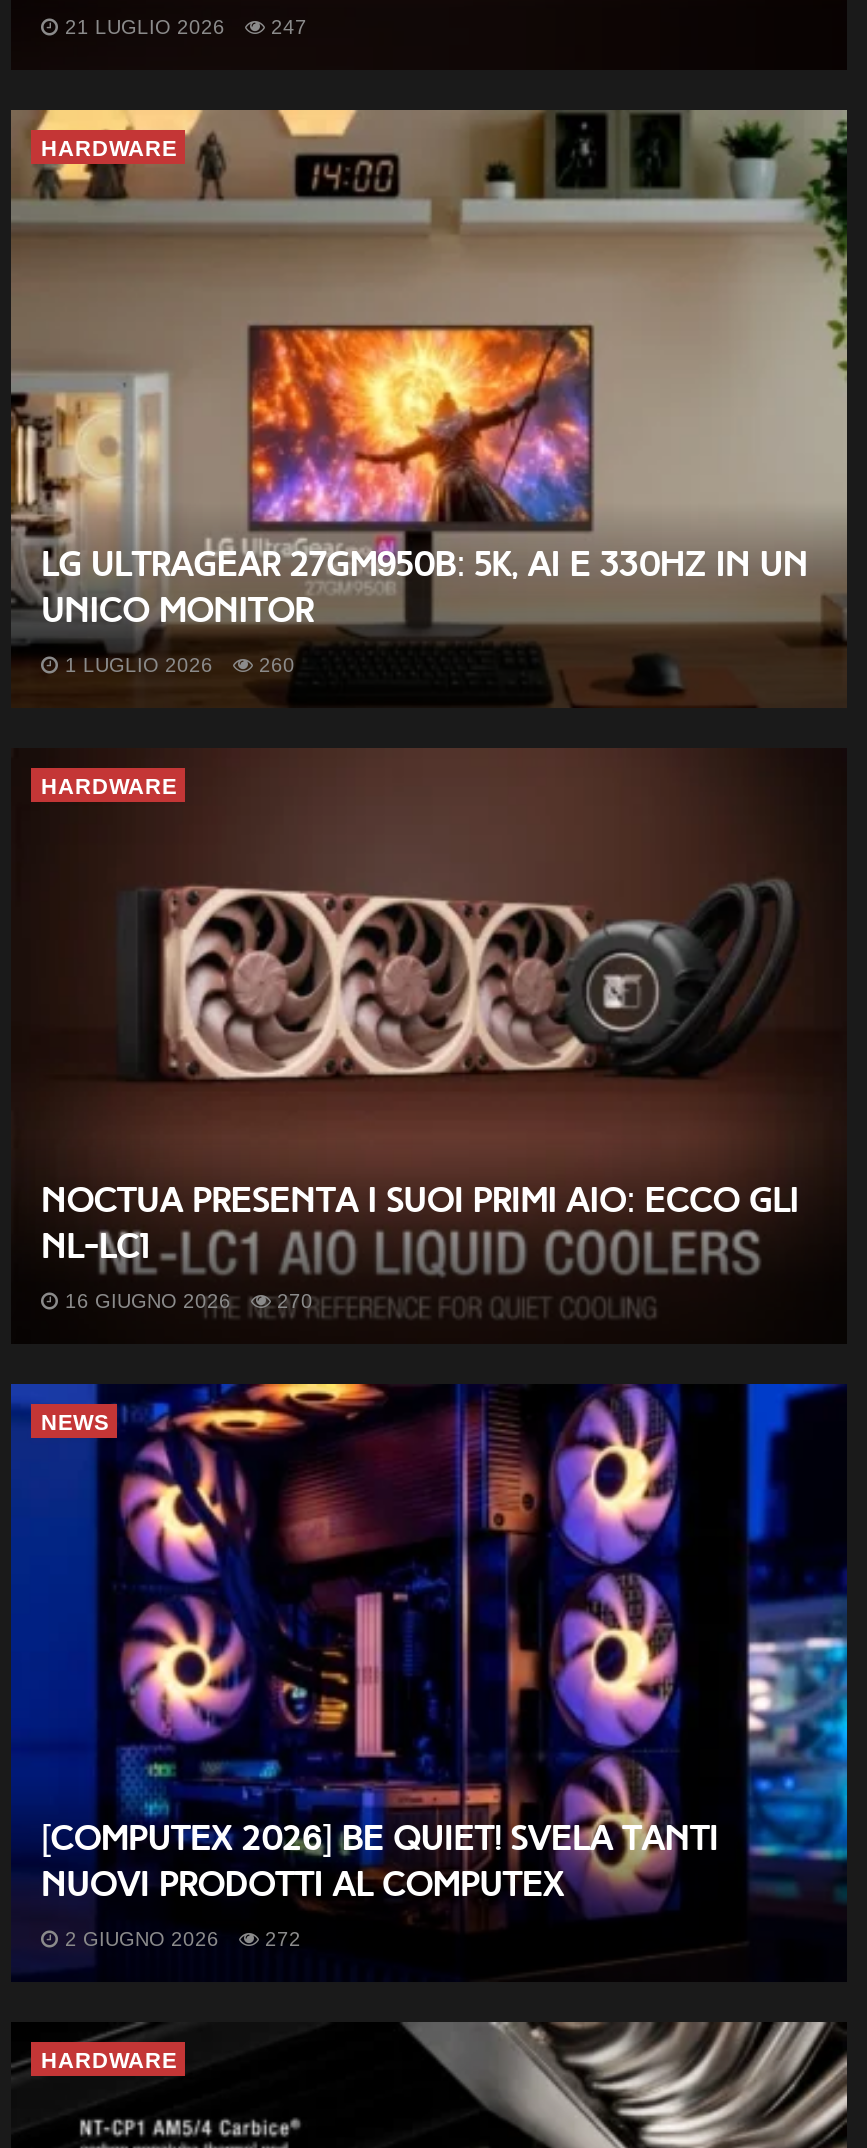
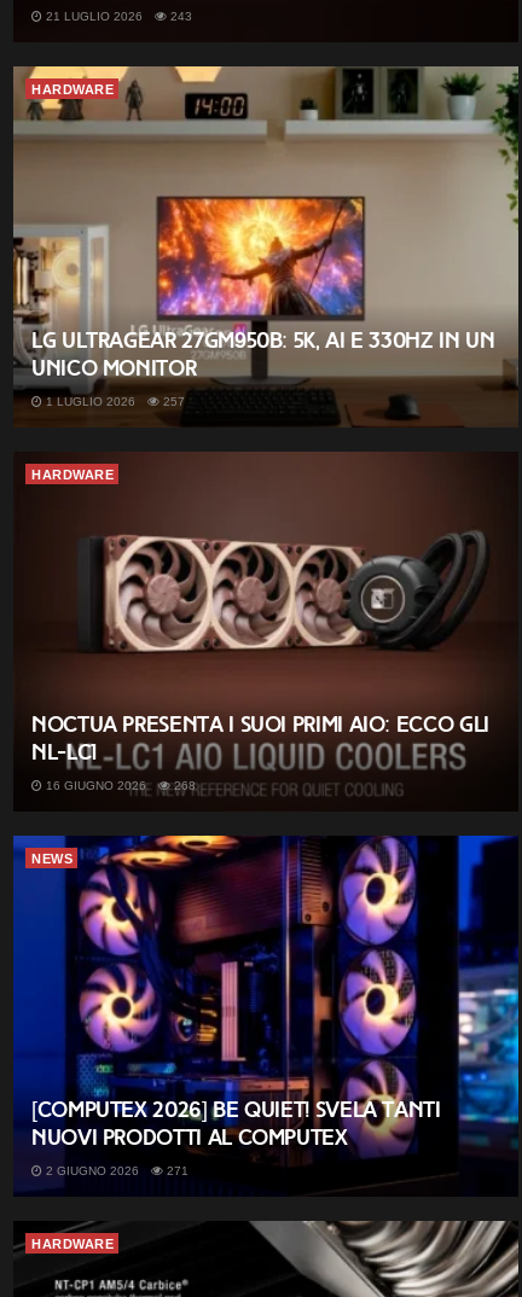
- 21 LUGLIO 2026 247
+ 21 LUGLIO 2026 243

- 1 LUGLIO 2026 260
+ 1 LUGLIO 2026 257

- 16 GIUGNO 2026 270
+ 16 GIUGNO 2026 268

- 2 GIUGNO 2026 272
+ 2 GIUGNO 2026 271
